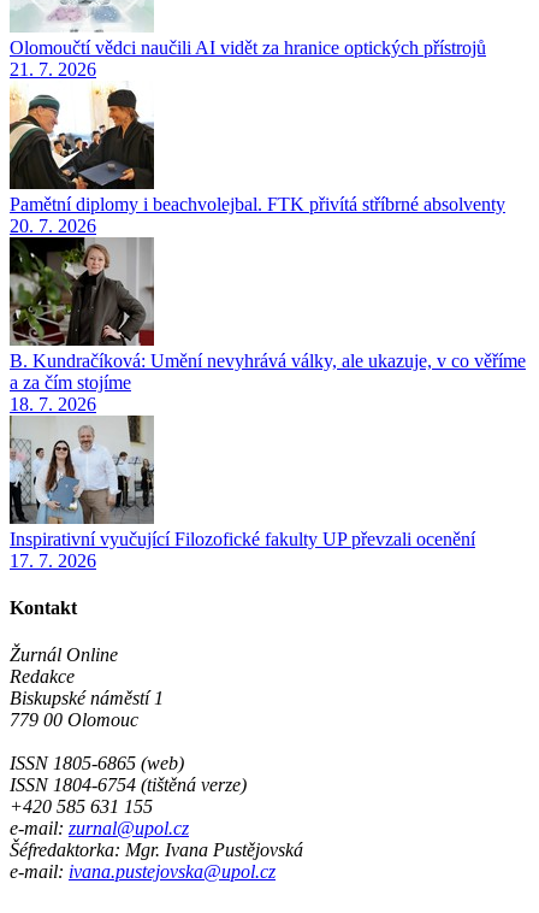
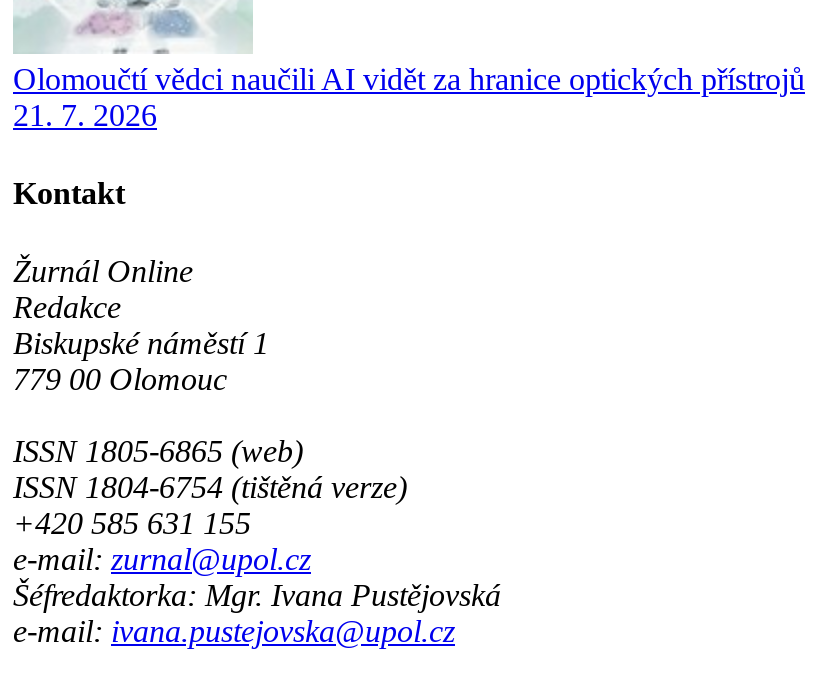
- [image]
- Pamětní diplomy i beachvolejbal. FTK přivítá stříbrné absolventy
- 20. 7. 2026

- [image]
- B. Kundračíková: Umění nevyhrává války, ale ukazuje, v co věříme
- a za čím stojíme
- 18. 7. 2026

- [image]
- Inspirativní vyučující Filozofické fakulty UP převzali ocenění
- 17. 7. 2026
